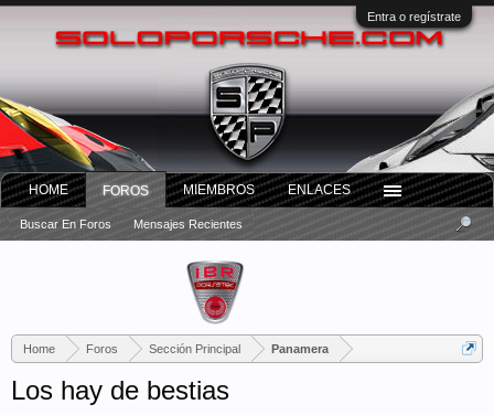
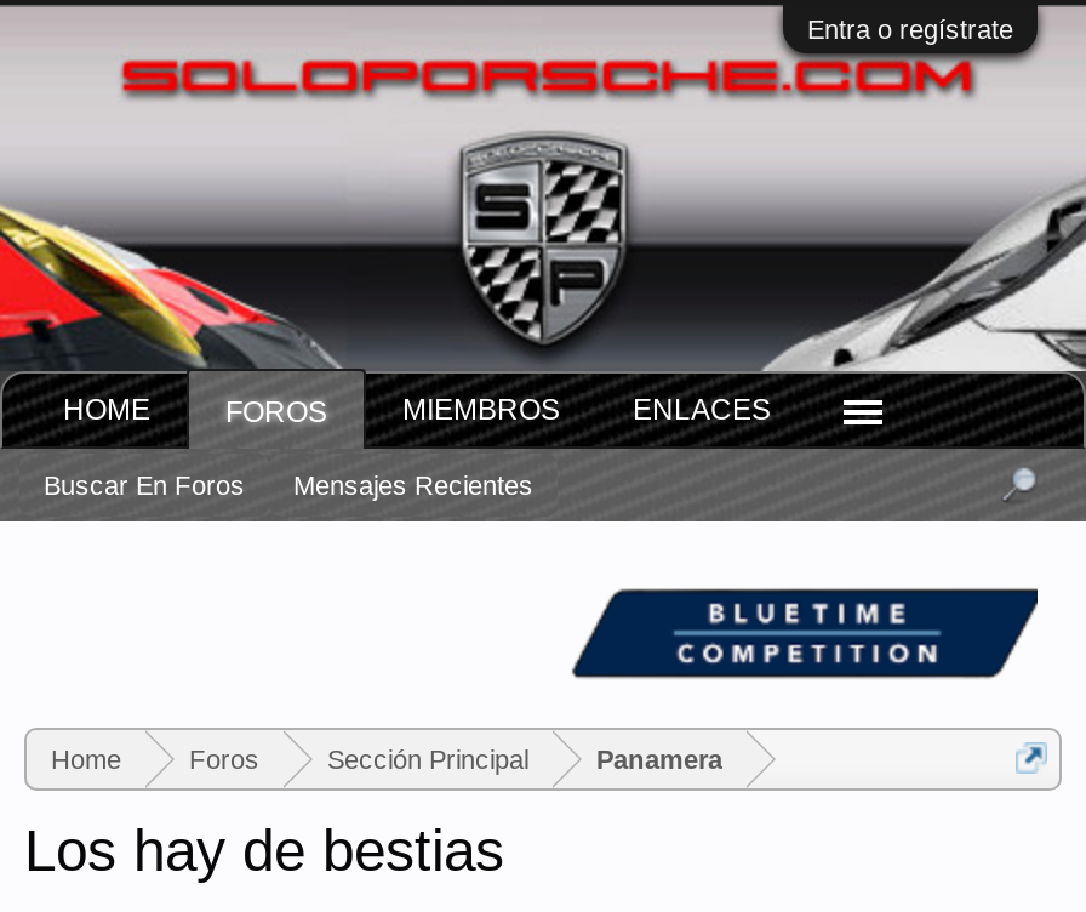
+ [image]

- [image]
